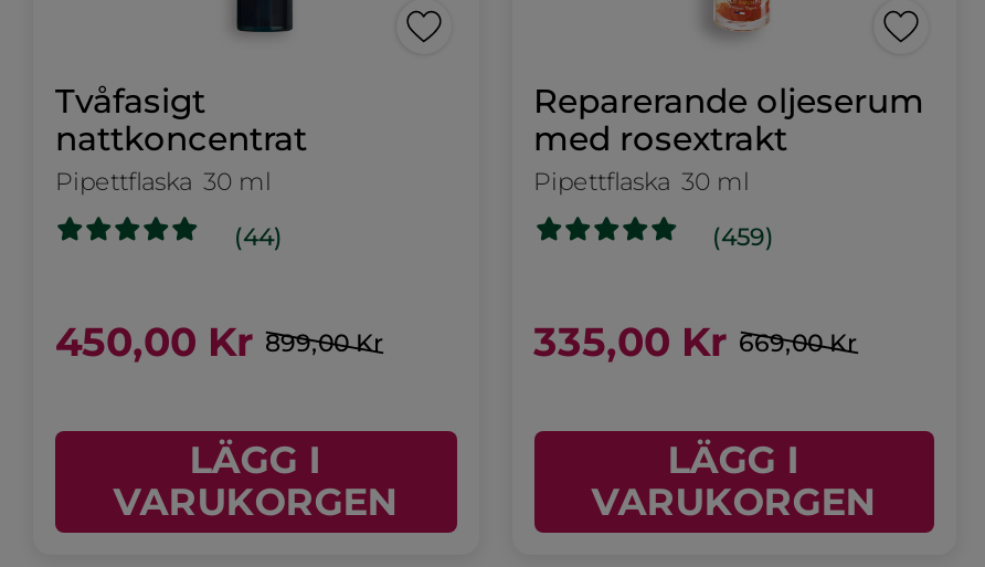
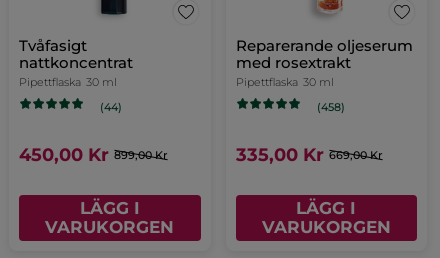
- (459)
+ (458)
